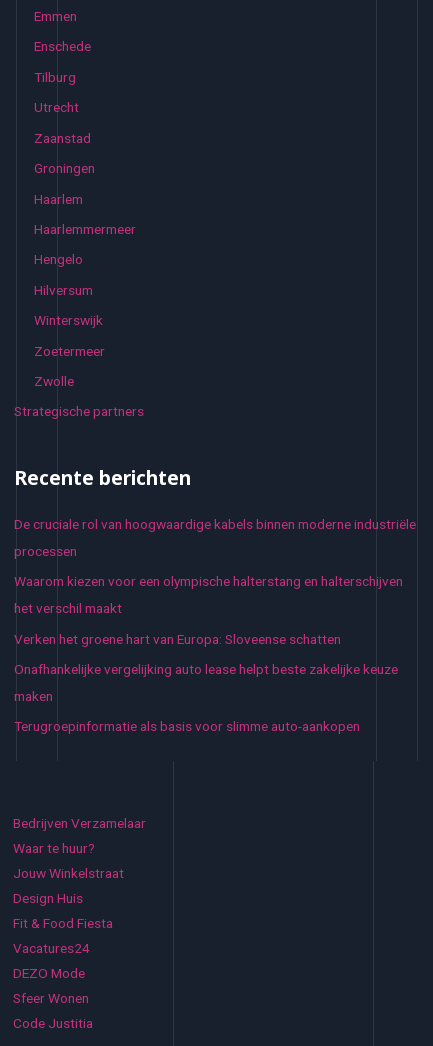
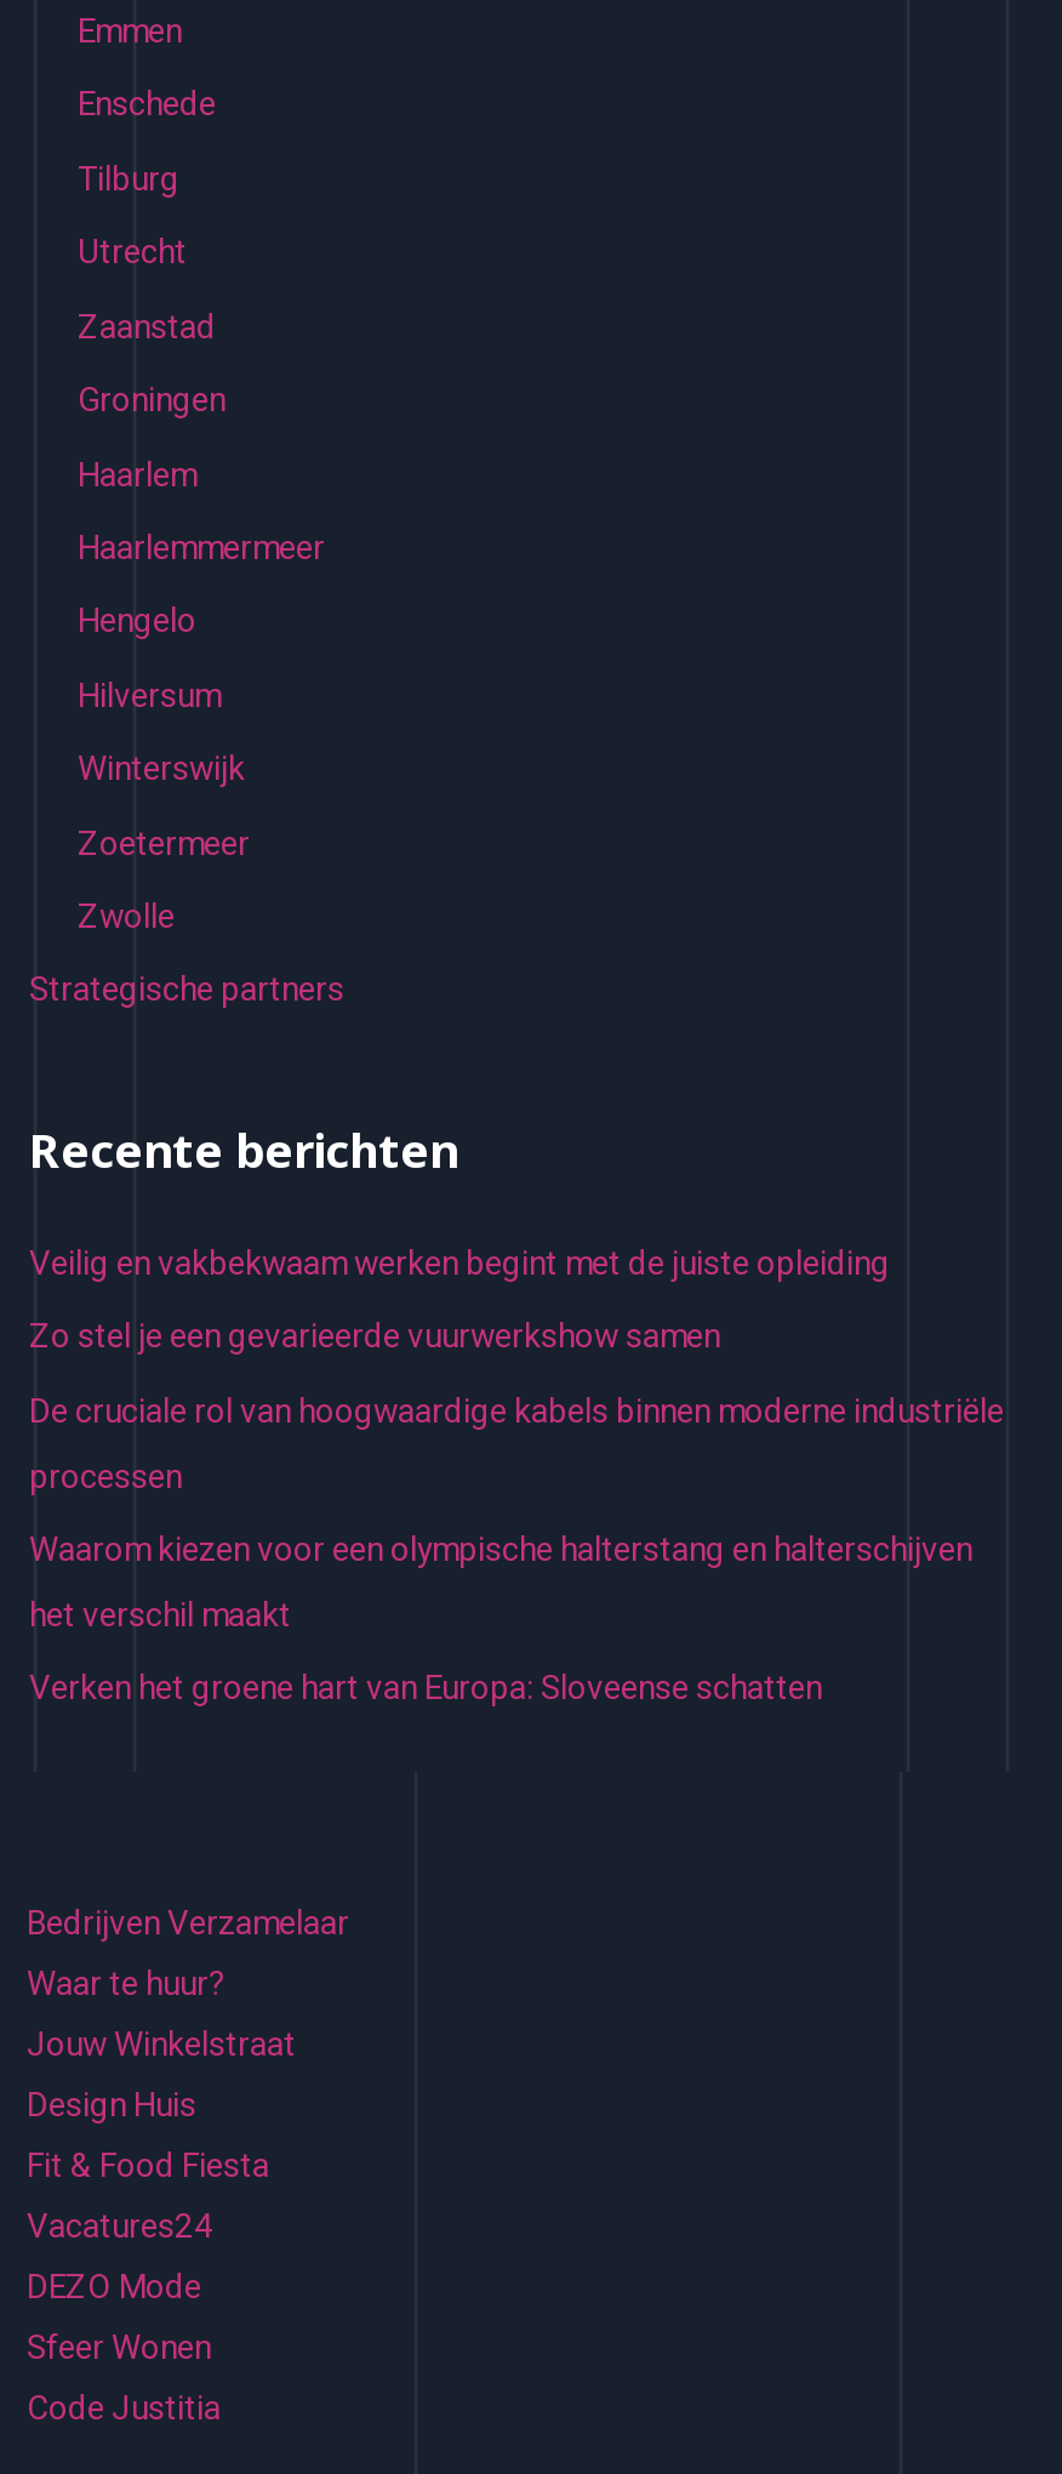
+ Veilig en vakbekwaam werken begint met de juiste opleiding
+ Zo stel je een gevarieerde vuurwerkshow samen

moved down: De cruciale rol van hoogwaardige kabels binnen moderne industriële | processen | Waarom kiezen voor een olympische halterstang en halterschijven | het verschil maakt | Verken het groene hart van Europa: Sloveense schatten

- Onafhankelijke vergelijking auto lease helpt beste zakelijke keuze
- maken
- Terugroepinformatie als basis voor slimme auto-aankopen
